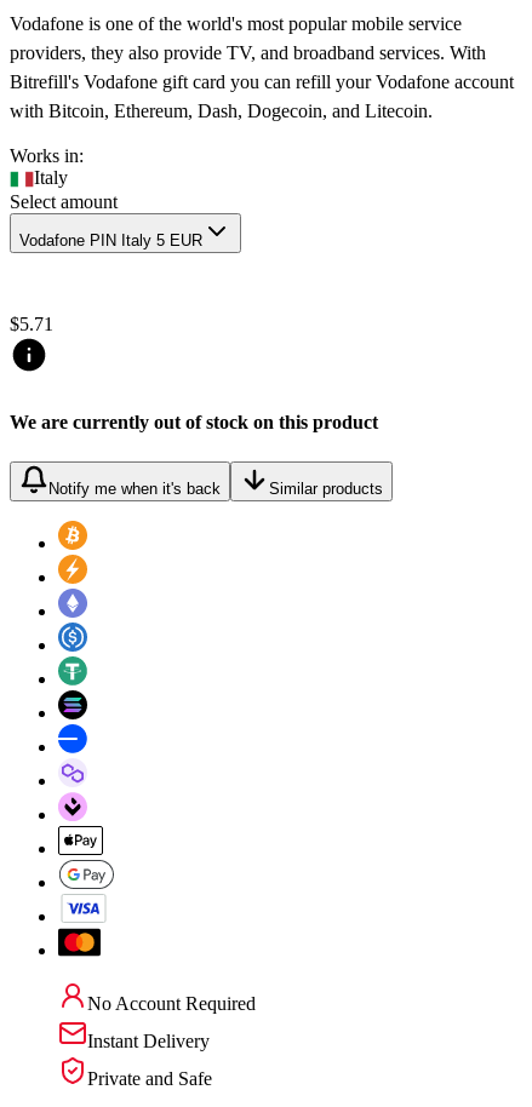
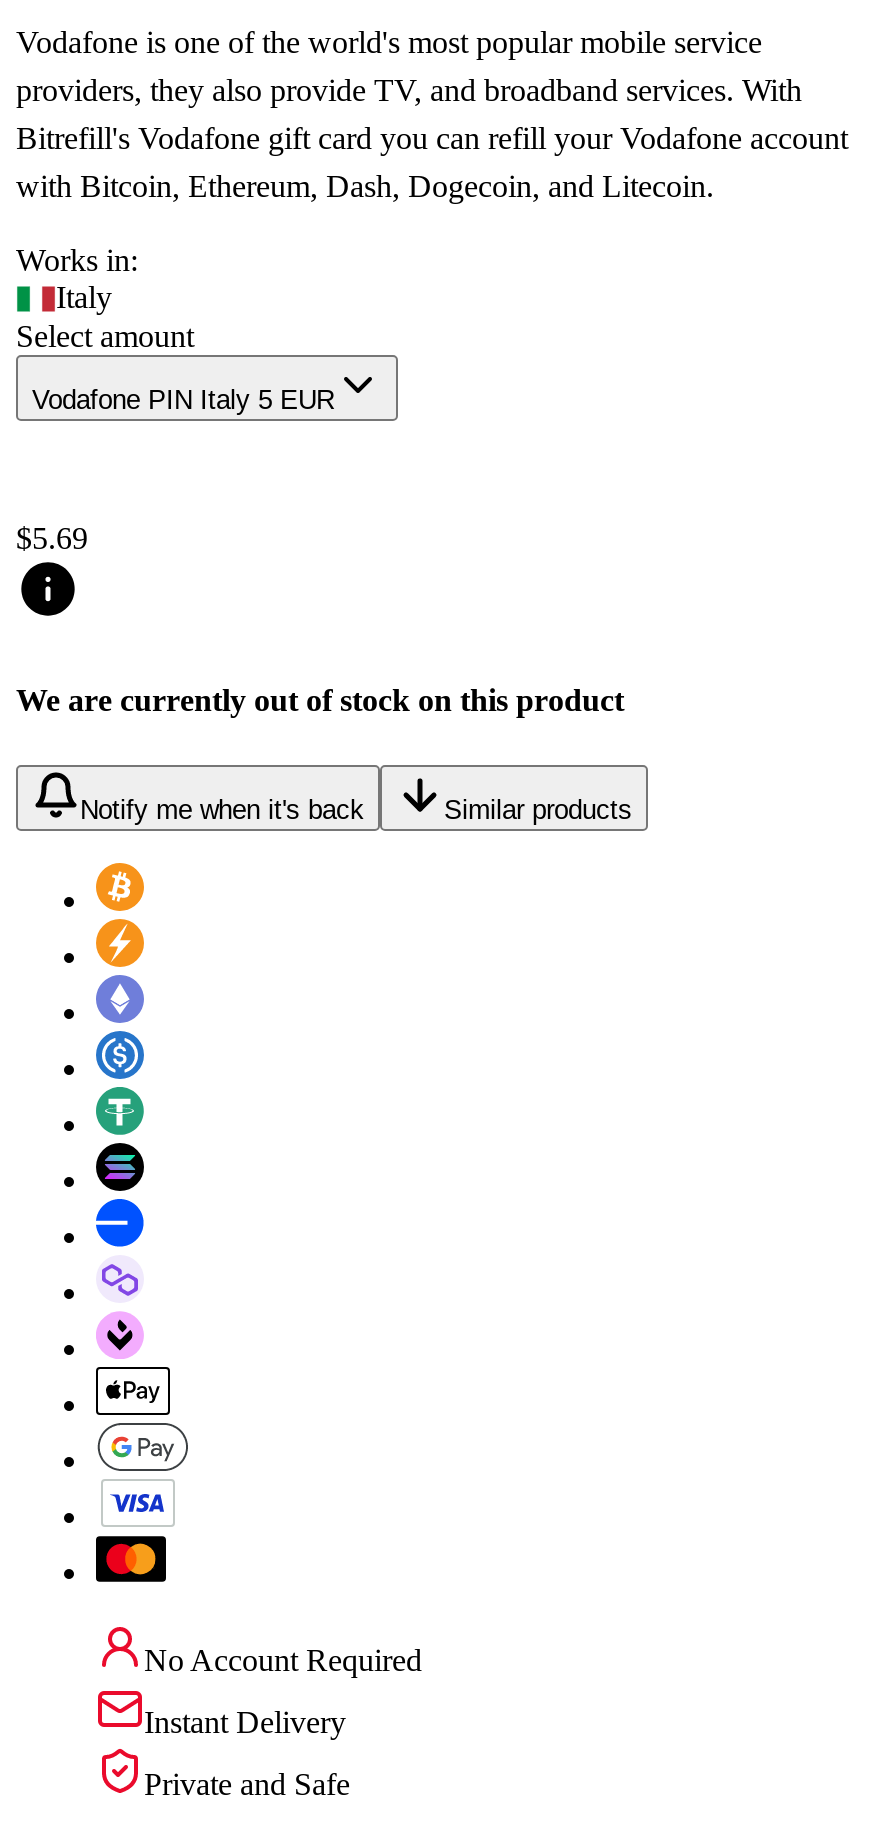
- $5.71
+ $5.69
